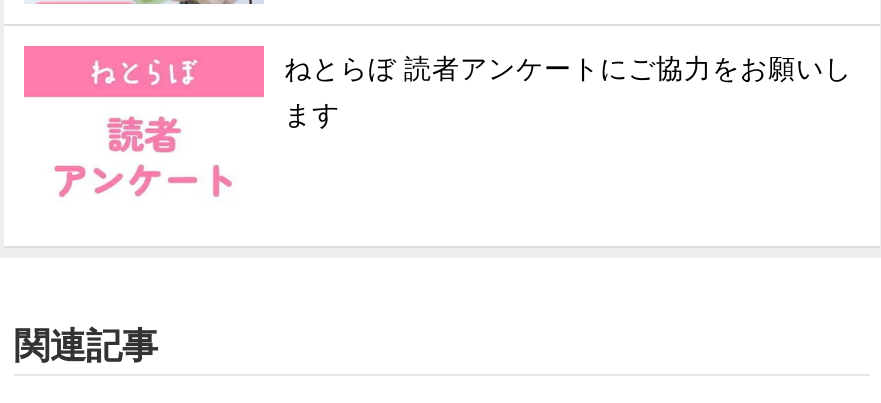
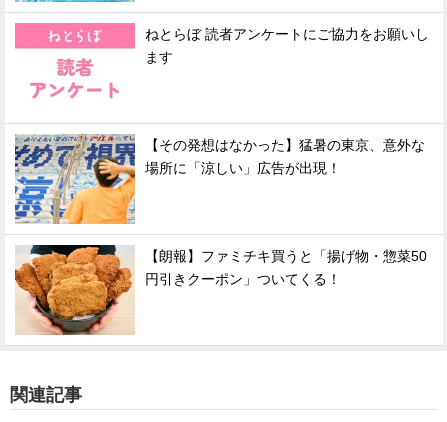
+ [image]
+ 【その発想はなかった】猛暑の東京、意外な
+ 場所に「涼しい」広告が出現！

+ [image]
+ 【朗報】ファミチキ買うと「揚げ物・惣菜50
+ 円引きクーポン」ついてくる！
